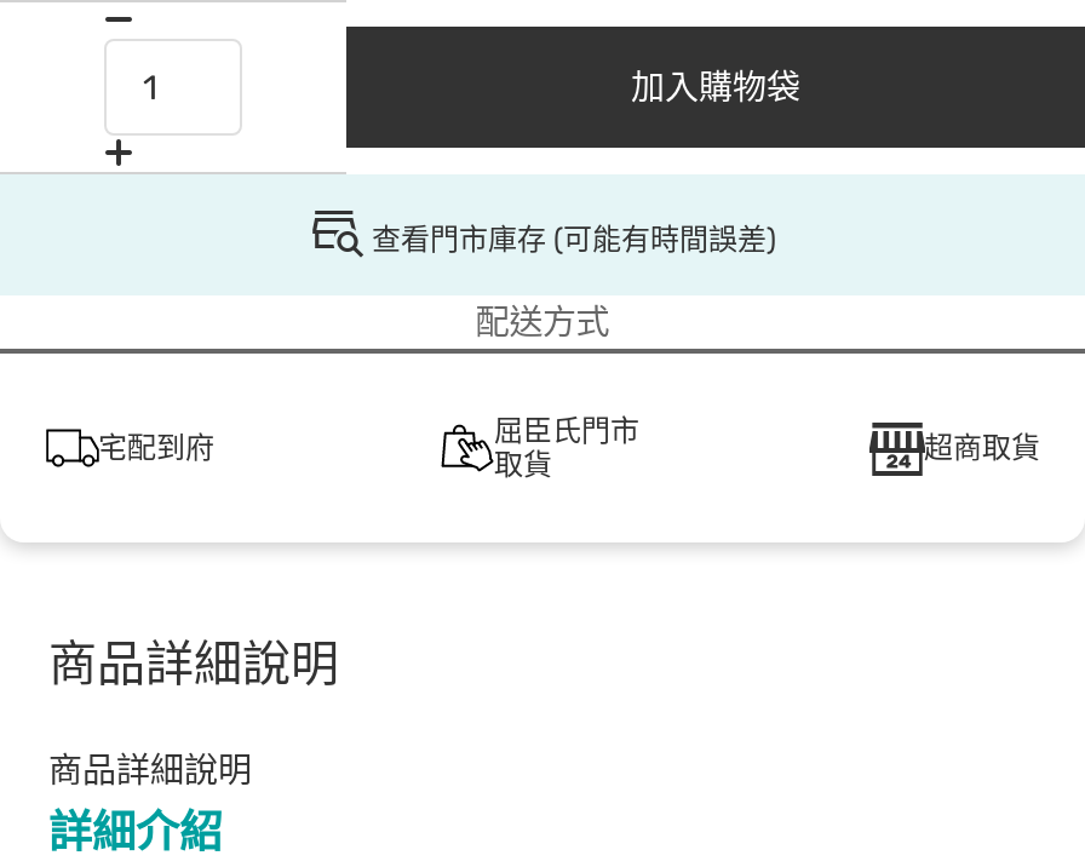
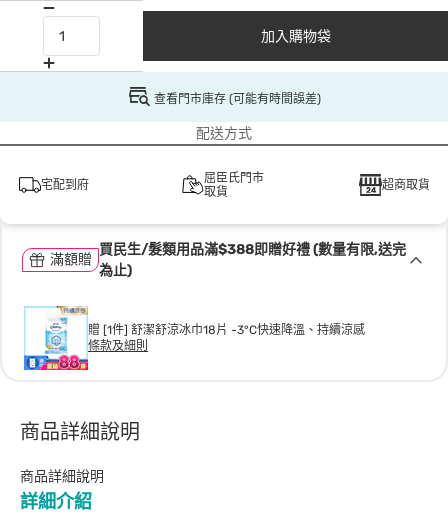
+ [image]
+ 贈 [1件] 舒潔舒涼冰巾18片 -3°C快速降溫、持續涼感
+ 條款及細則

+ 滿額贈

+ 買民生/髮類用品滿$388即贈好禮 (數量有限,送完
+ 為止)
